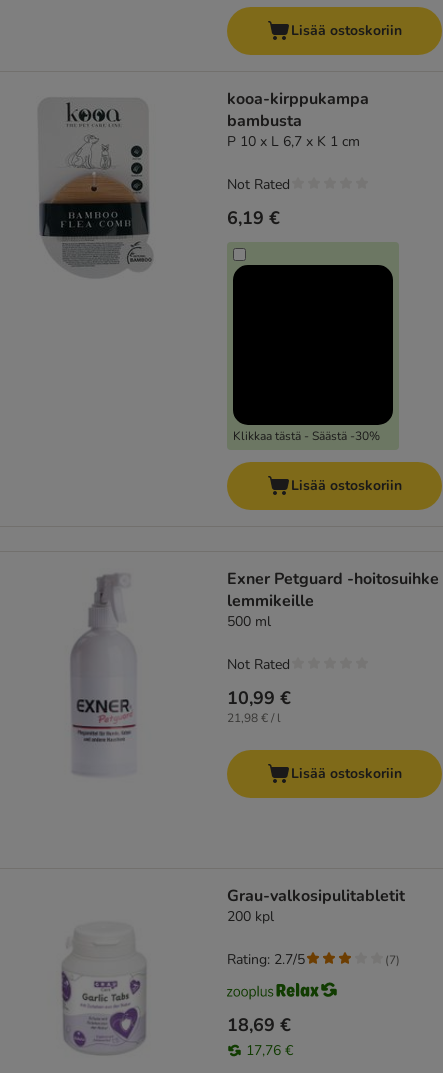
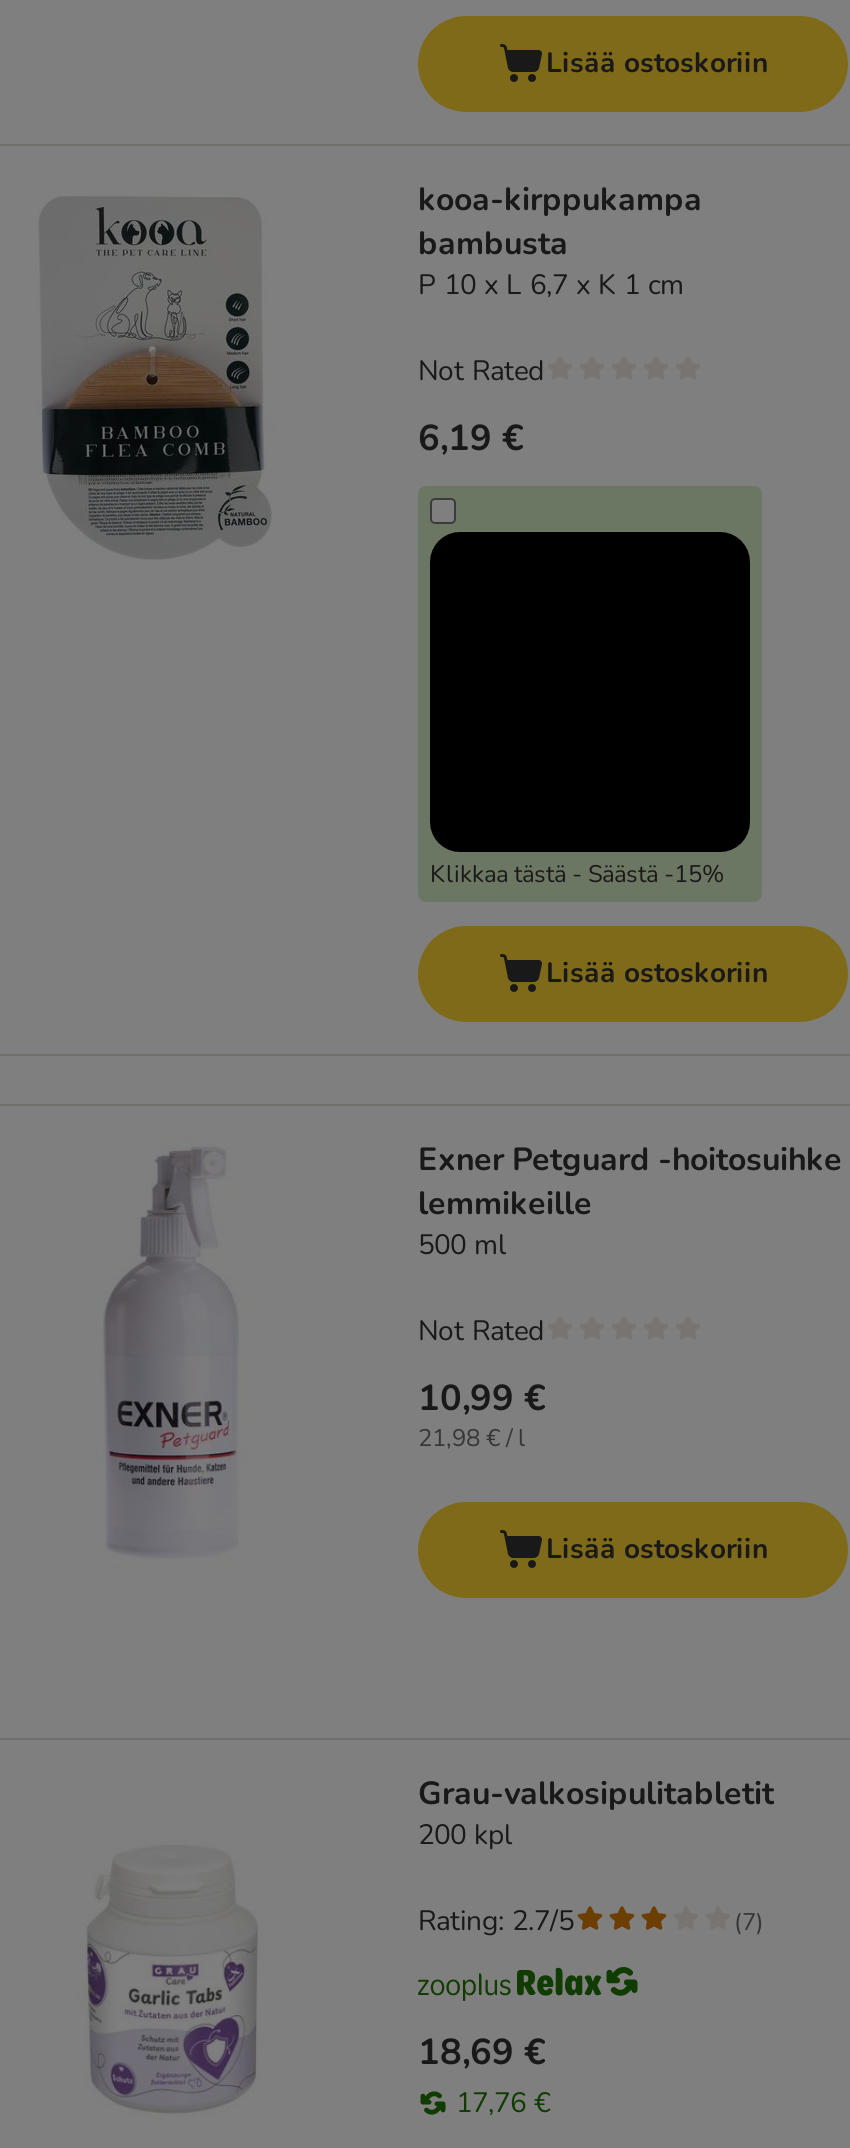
- Klikkaa tästä - Säästä -30%
+ Klikkaa tästä - Säästä -15%
